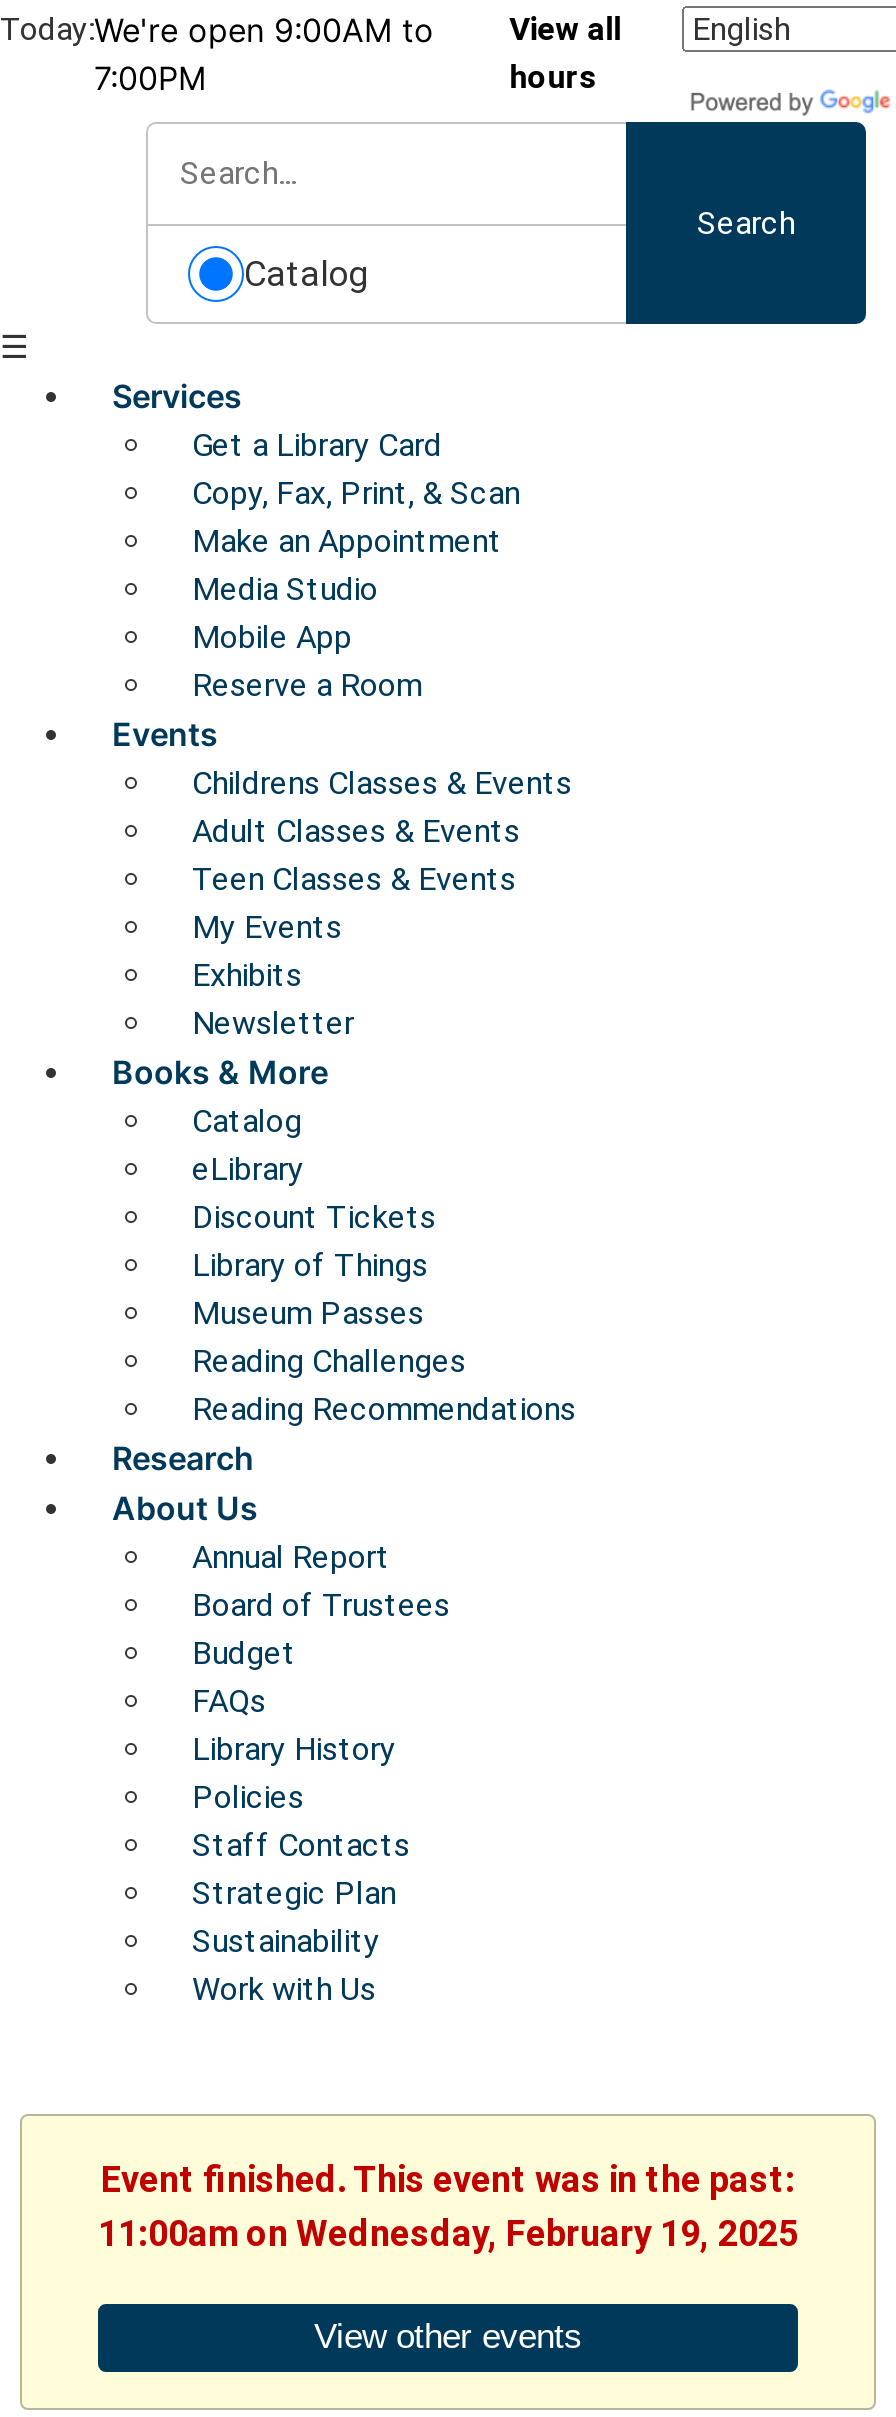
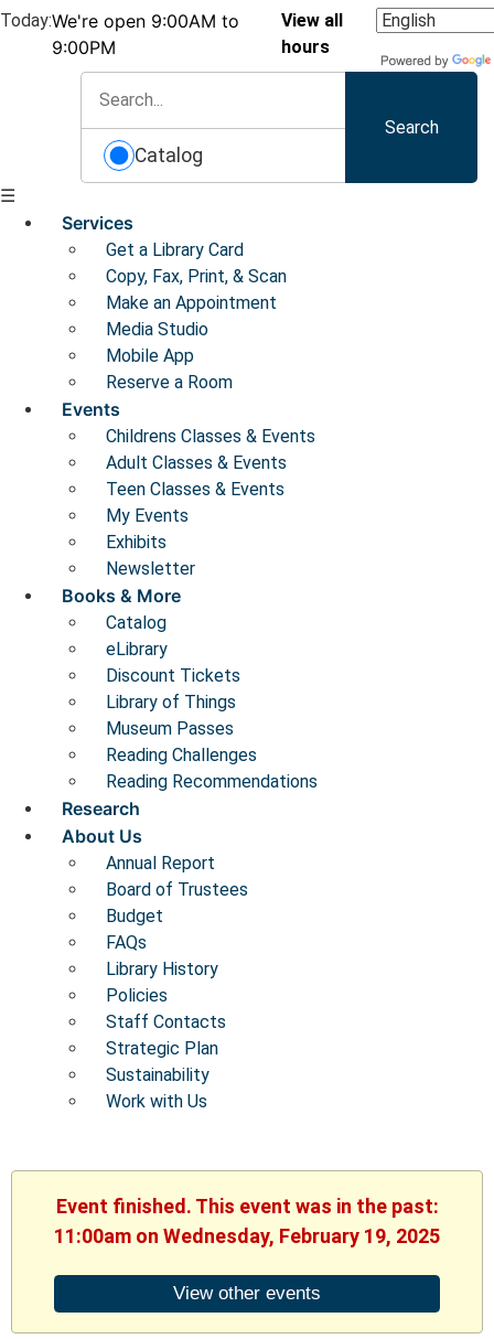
- 7:00PM
+ 9:00PM
